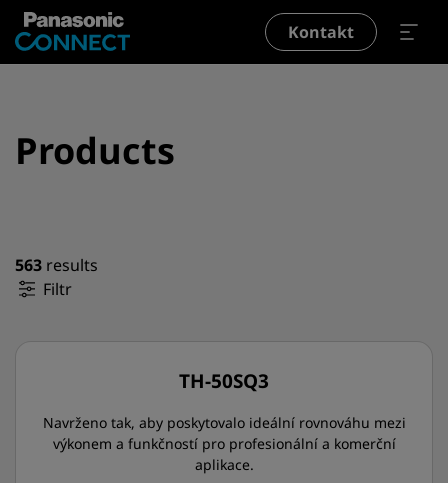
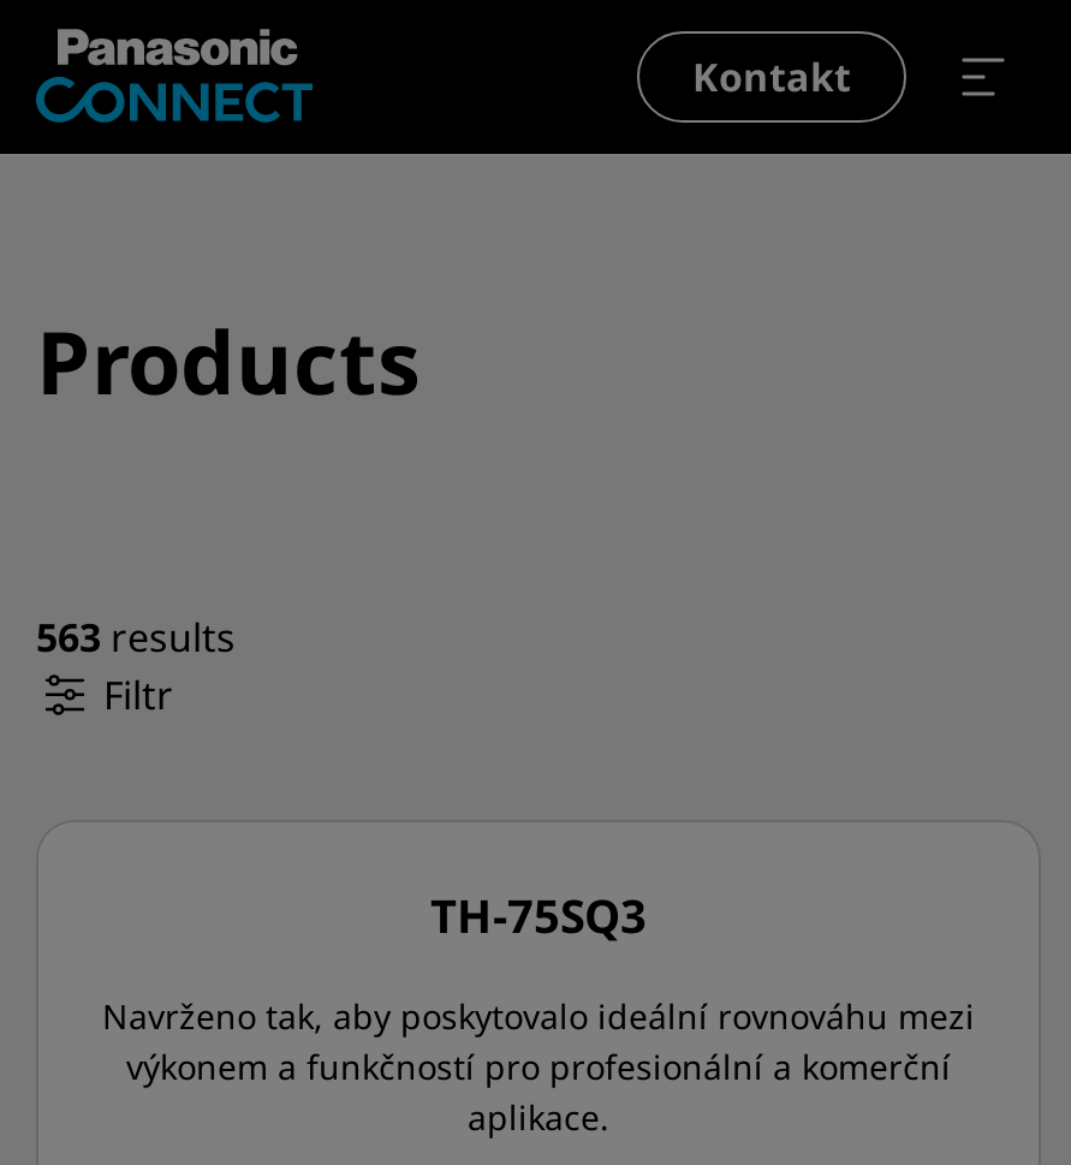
- TH-50SQ3
+ TH-75SQ3
